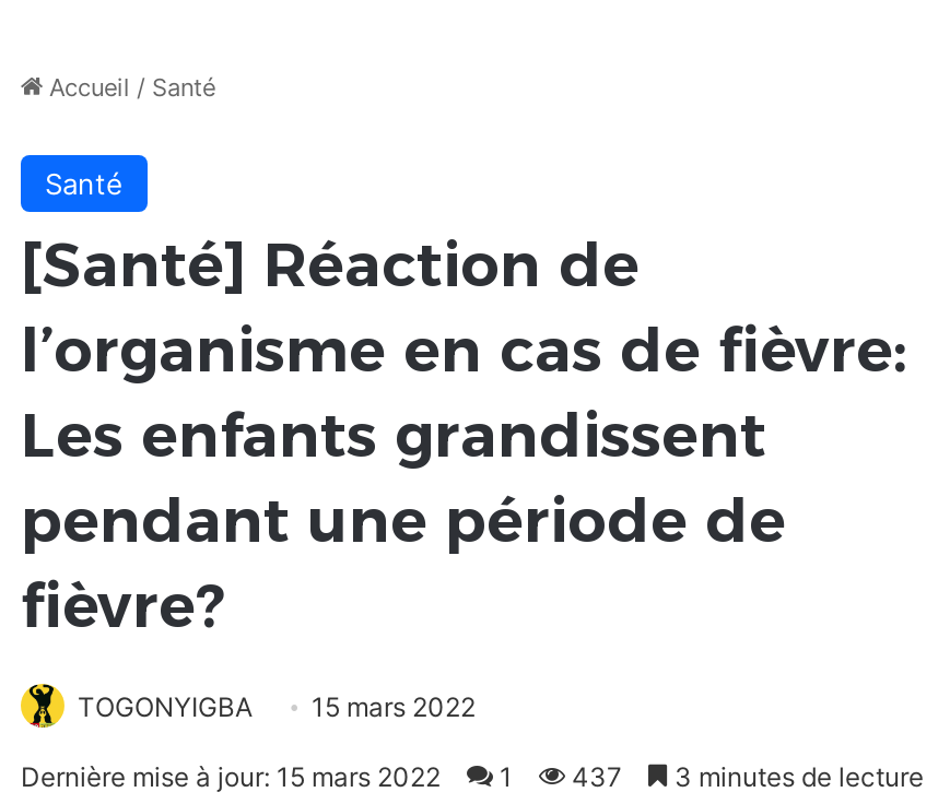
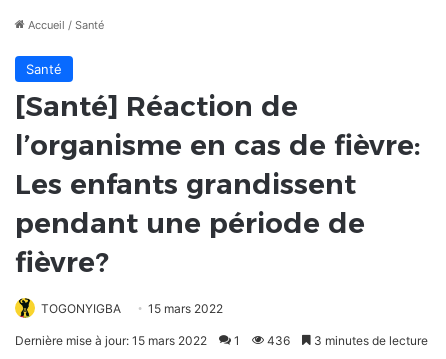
- Dernière mise à jour: 15 mars 2022 1 437 3 minutes de lecture
+ Dernière mise à jour: 15 mars 2022 1 436 3 minutes de lecture
